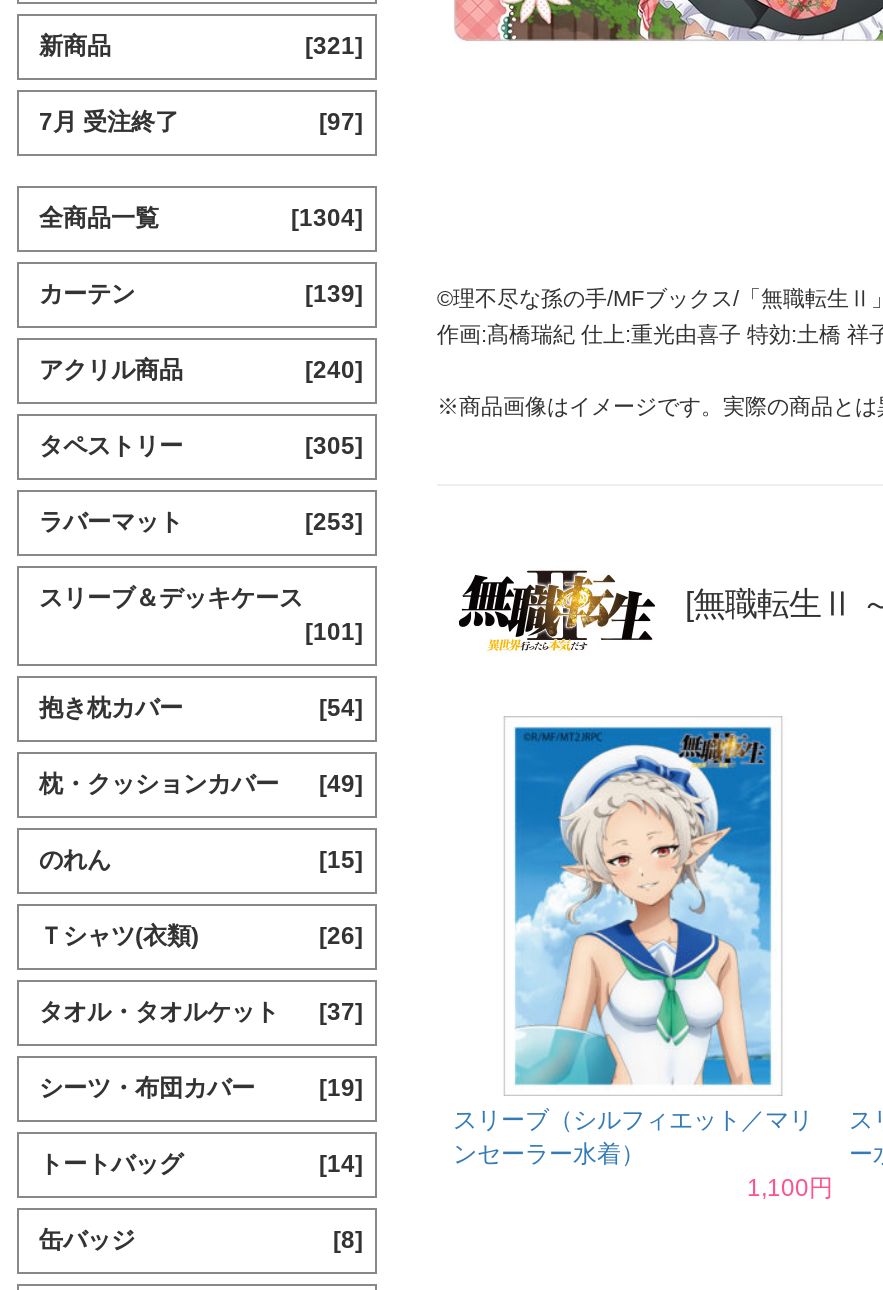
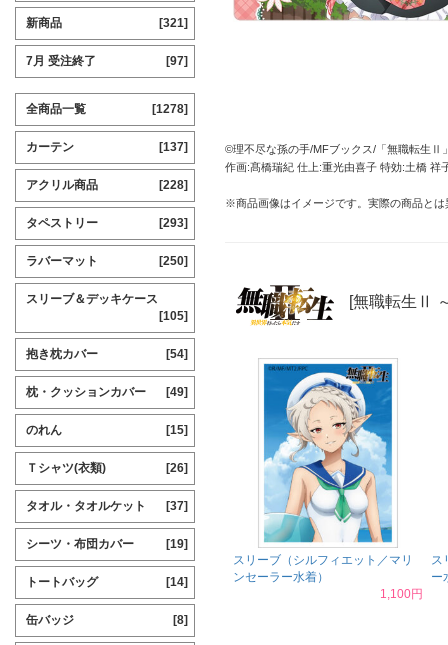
- [1304]
+ [1278]

- [139]
+ [137]

- [240]
+ [228]

- [305]
+ [293]

- [253]
+ [250]

- [101]
+ [105]
